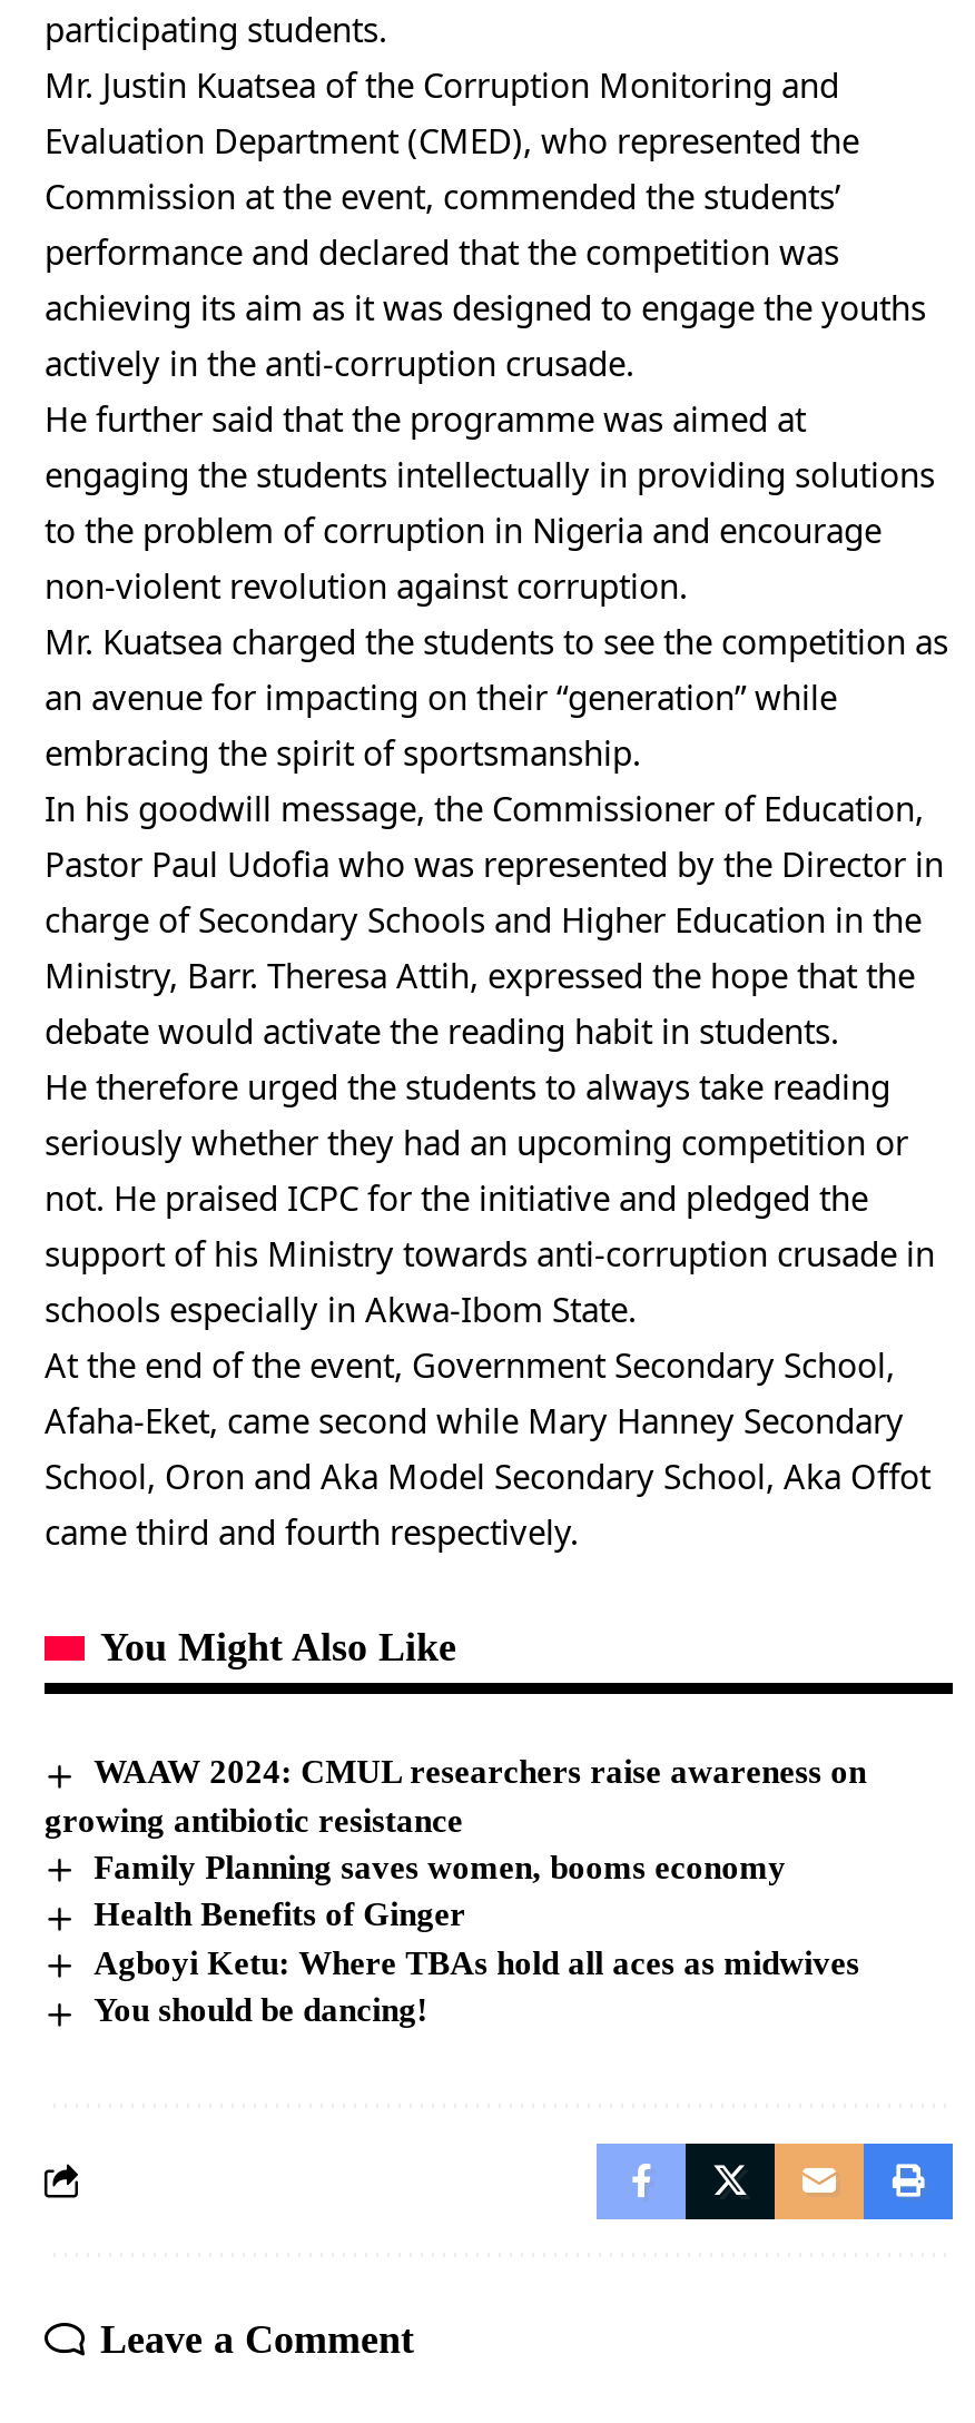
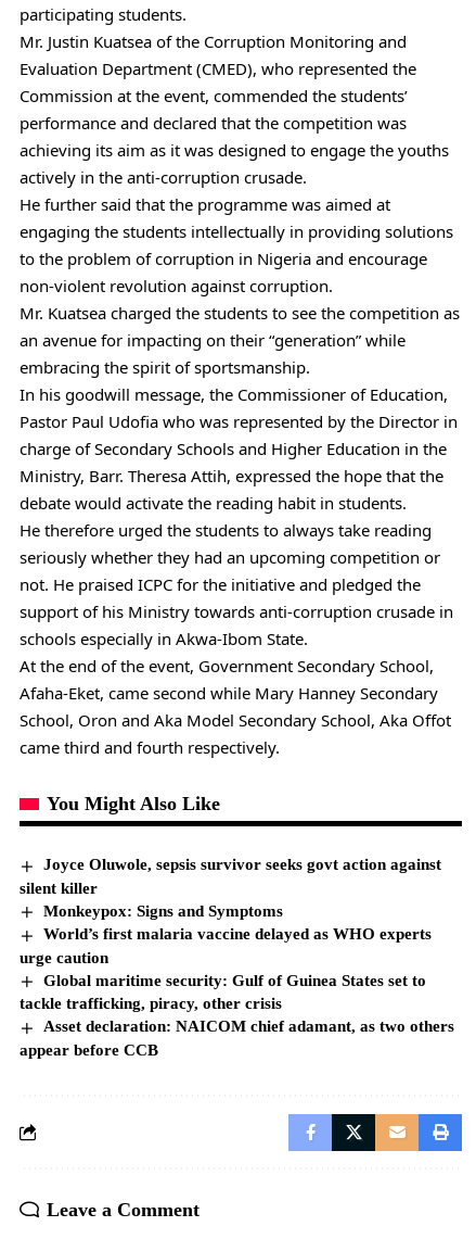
- WAAW 2024: CMUL researchers raise awareness on
- growing antibiotic resistance
- Family Planning saves women, booms economy
- Health Benefits of Ginger
- Agboyi Ketu: Where TBAs hold all aces as midwives
- You should be dancing!
+ Joyce Oluwole, sepsis survivor seeks govt action against
+ silent killer
+ Monkeypox: Signs and Symptoms
+ World’s first malaria vaccine delayed as WHO experts
+ urge caution
+ Global maritime security: Gulf of Guinea States set to
+ tackle trafficking, piracy, other crisis
+ Asset declaration: NAICOM chief adamant, as two others
+ appear before CCB
